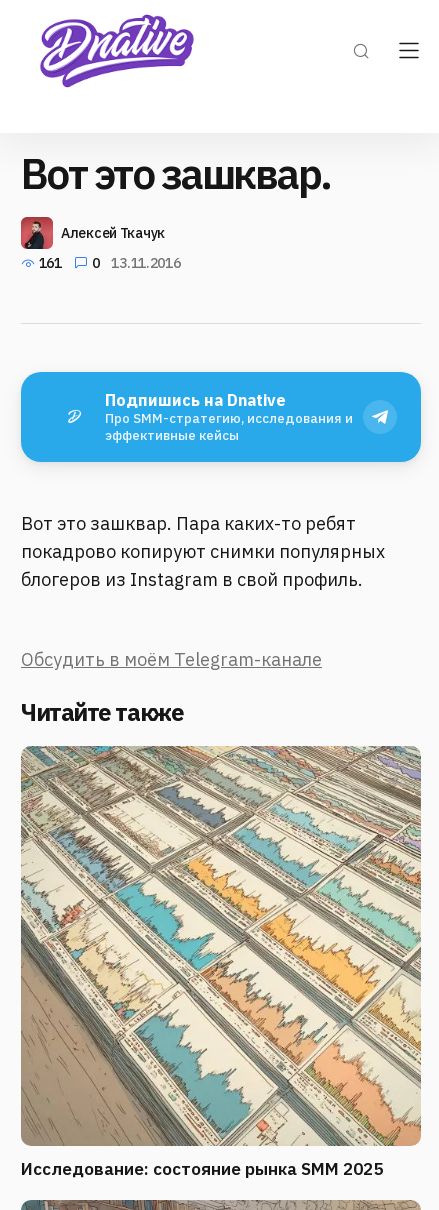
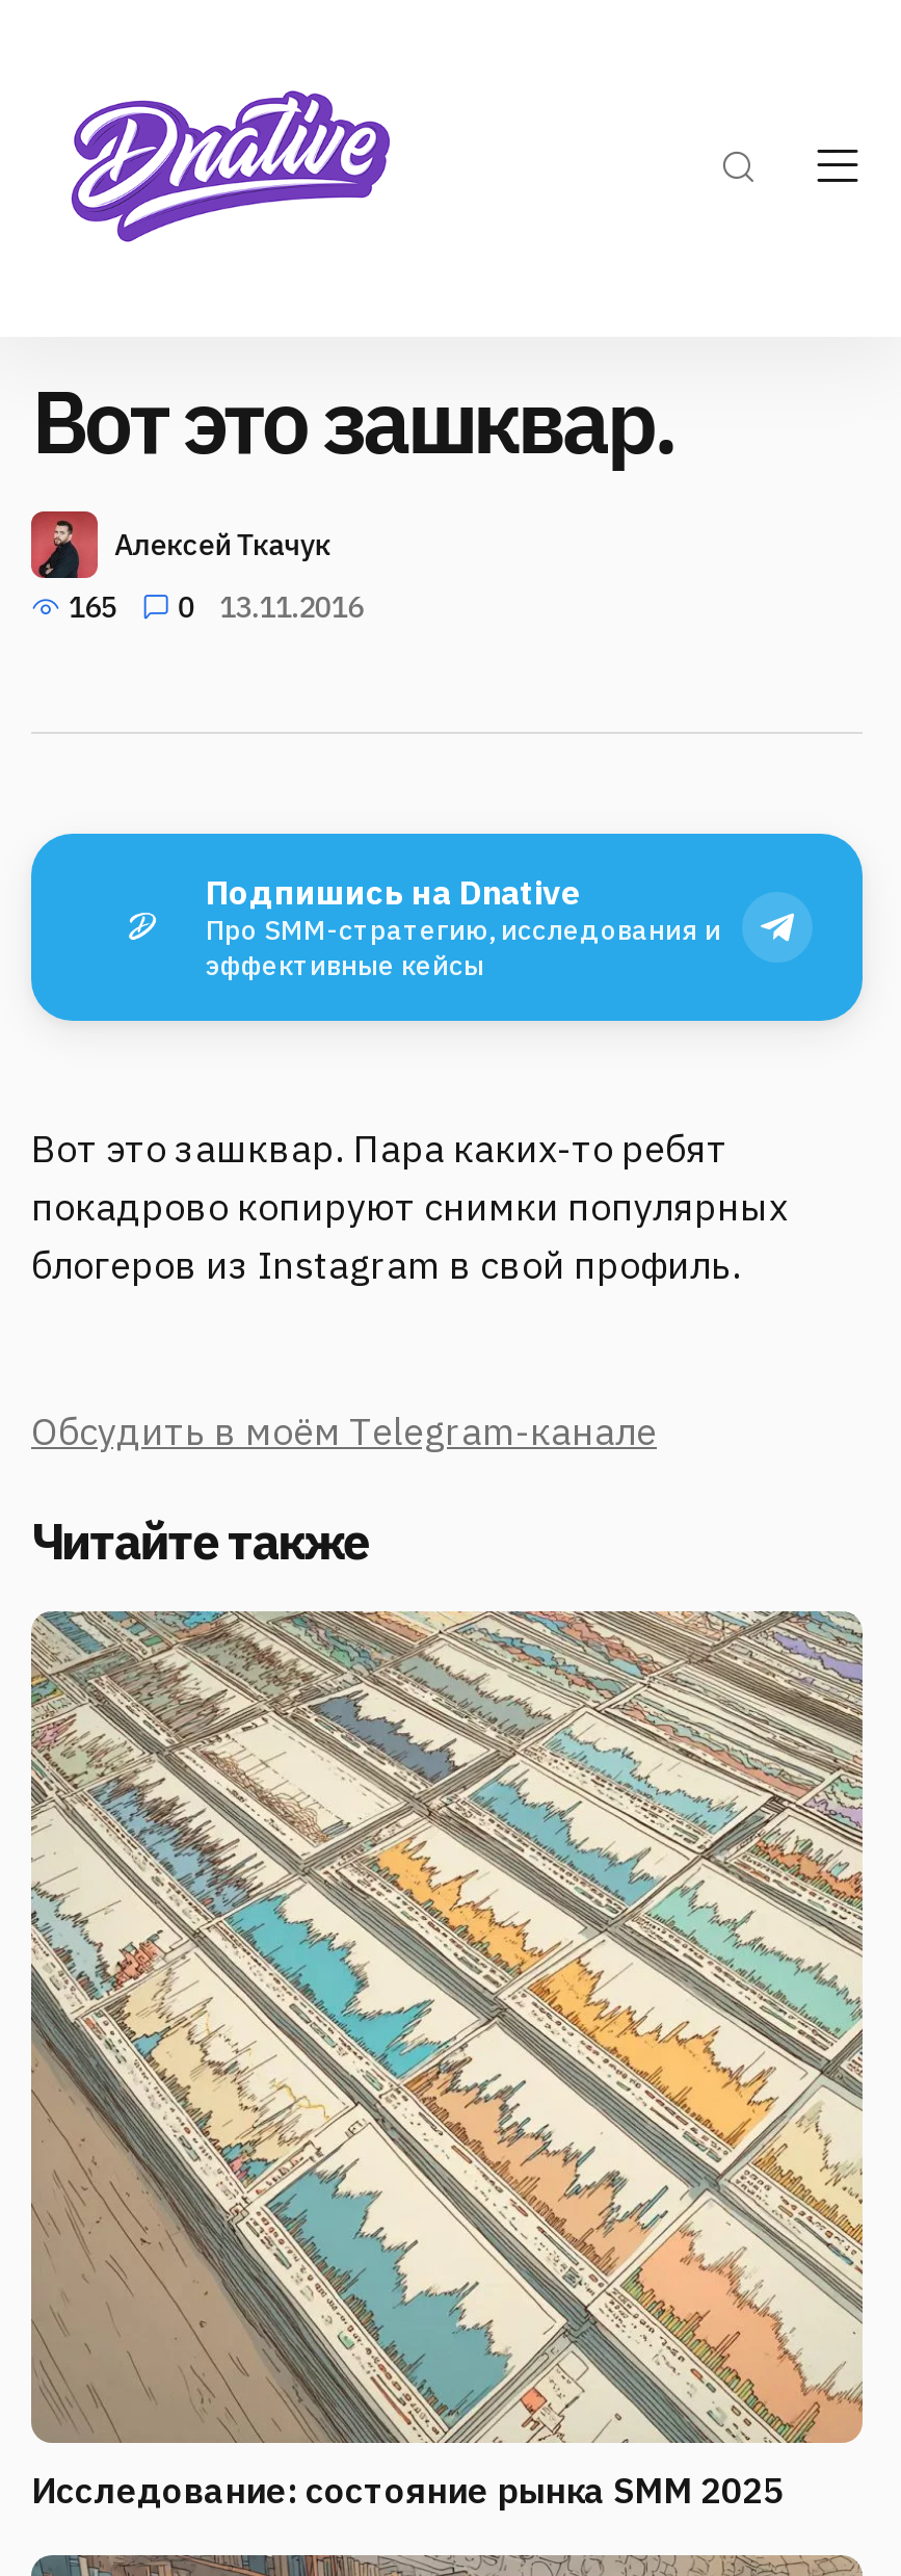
- 161 0 13.11.2016
+ 165 0 13.11.2016
